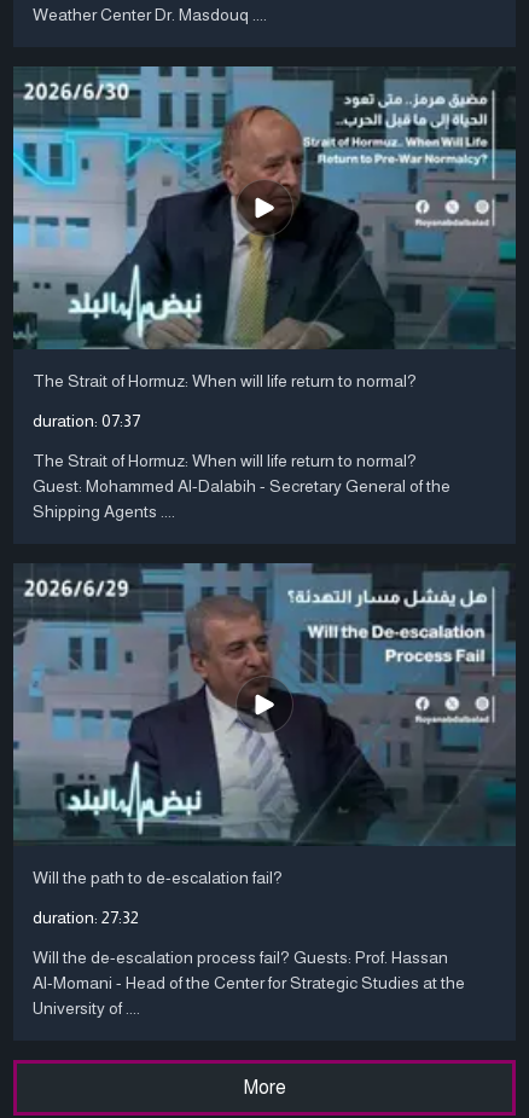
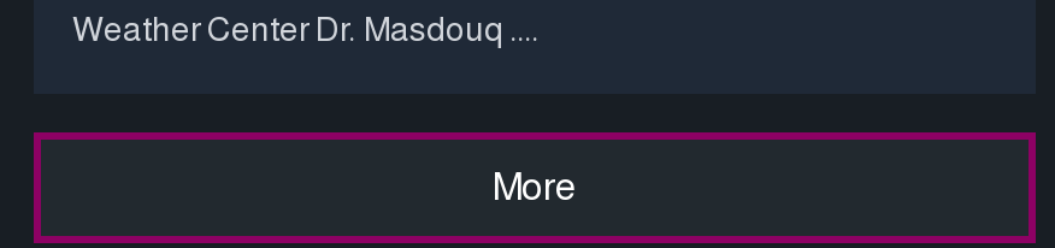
- [image]
- The Strait of Hormuz: When will life return to normal?
- duration: 07:37
- The Strait of Hormuz: When will life return to normal?
- Guest: Mohammed Al-Dalabih - Secretary General of the
- Shipping Agents ....

- [image]
- Will the path to de-escalation fail?
- duration: 27:32
- Will the de-escalation process fail? Guests: Prof. Hassan
- Al-Momani - Head of the Center for Strategic Studies at the
- University of ....
